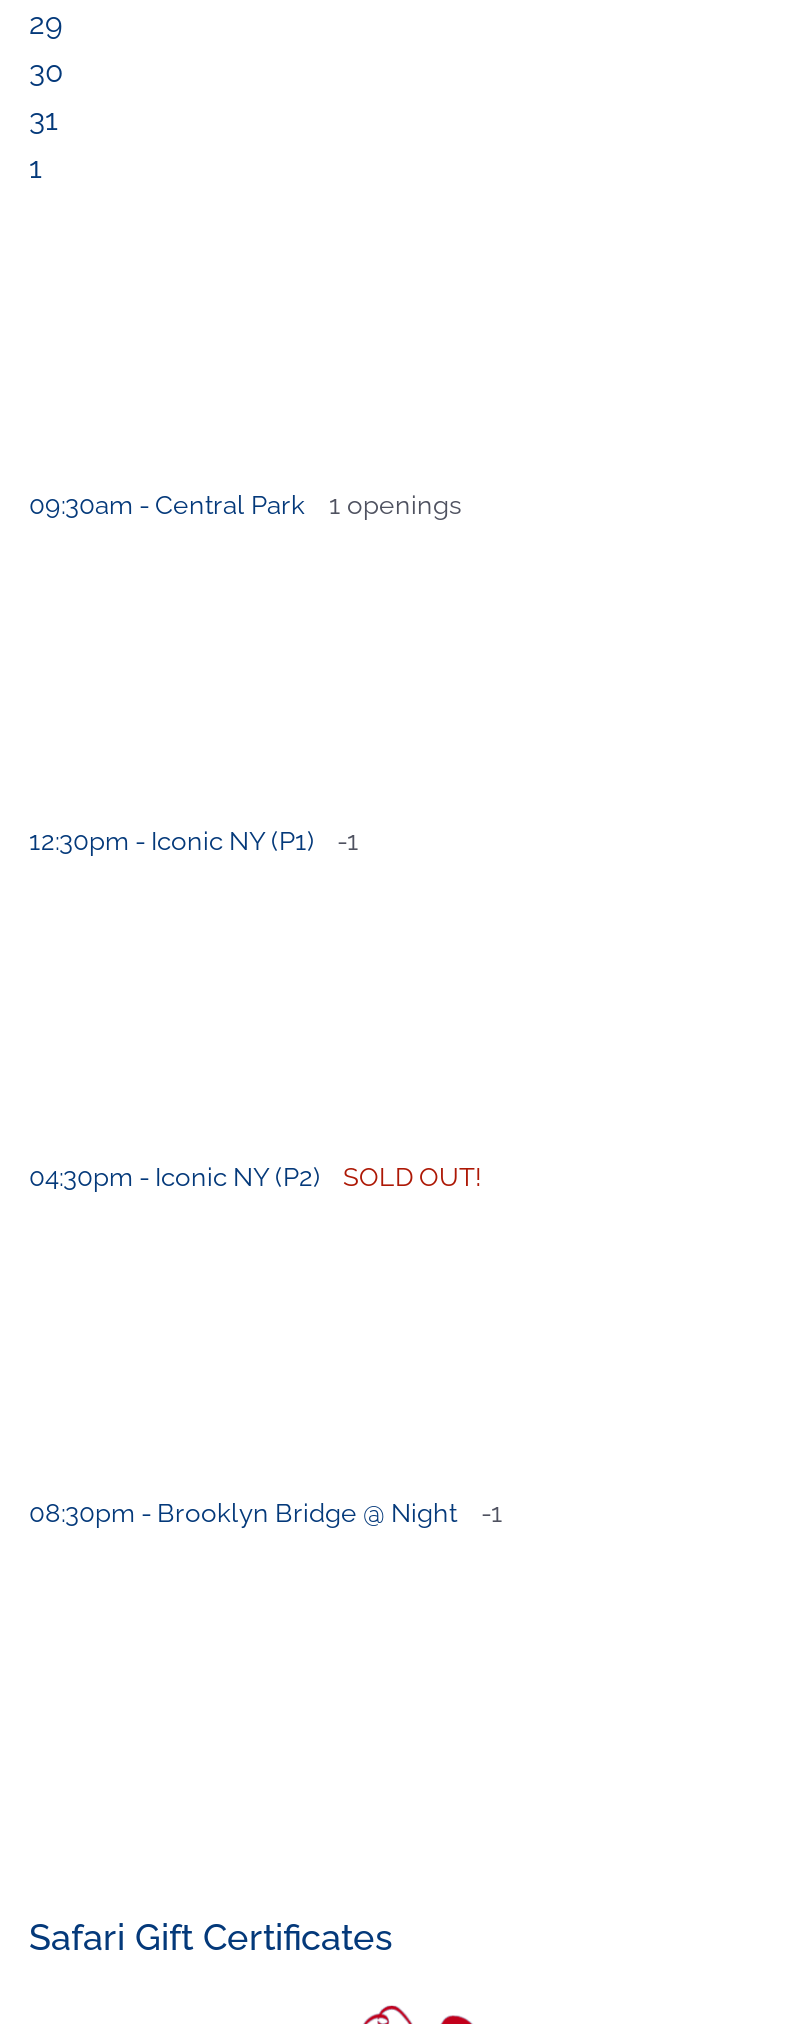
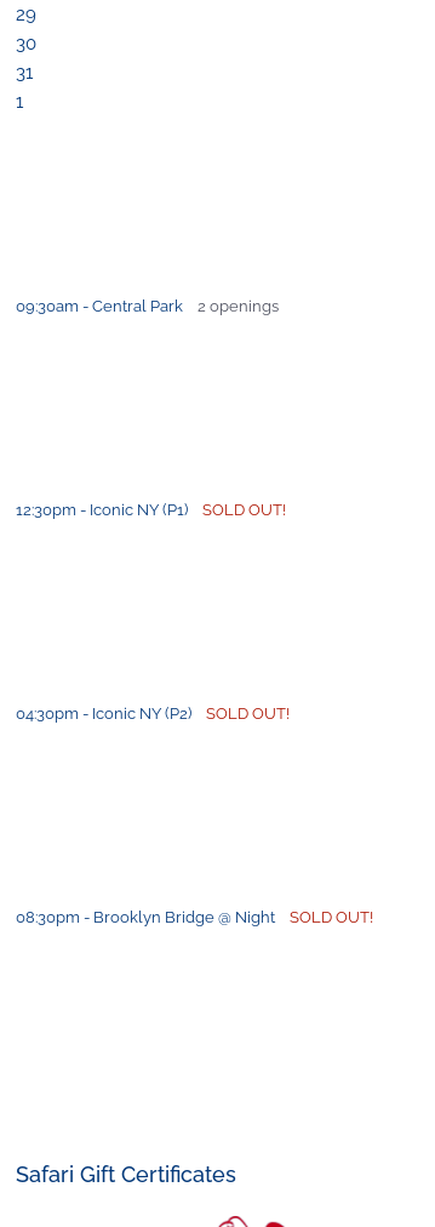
- 09:30am - Central Park 1 openings
+ 09:30am - Central Park 2 openings

- 12:30pm - Iconic NY (P1) -1
+ 12:30pm - Iconic NY (P1) SOLD OUT!

- 08:30pm - Brooklyn Bridge @ Night -1
+ 08:30pm - Brooklyn Bridge @ Night SOLD OUT!
